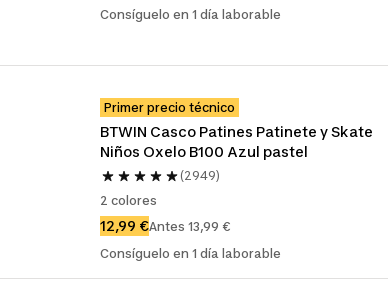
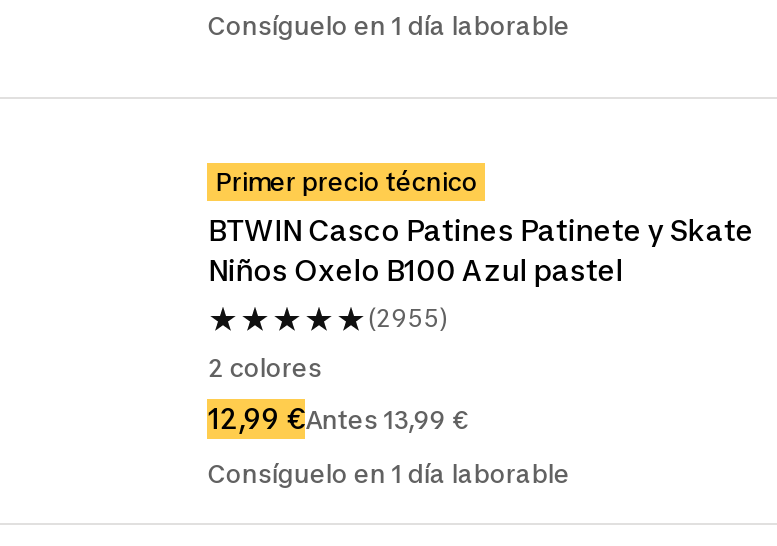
- (2949)
+ (2955)
